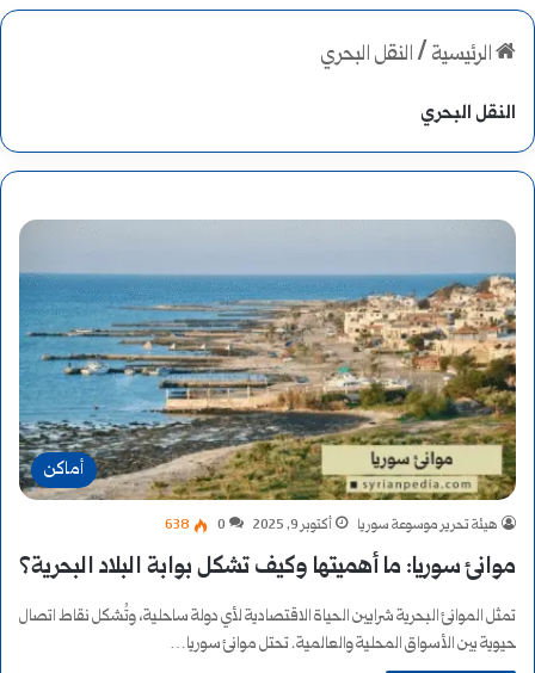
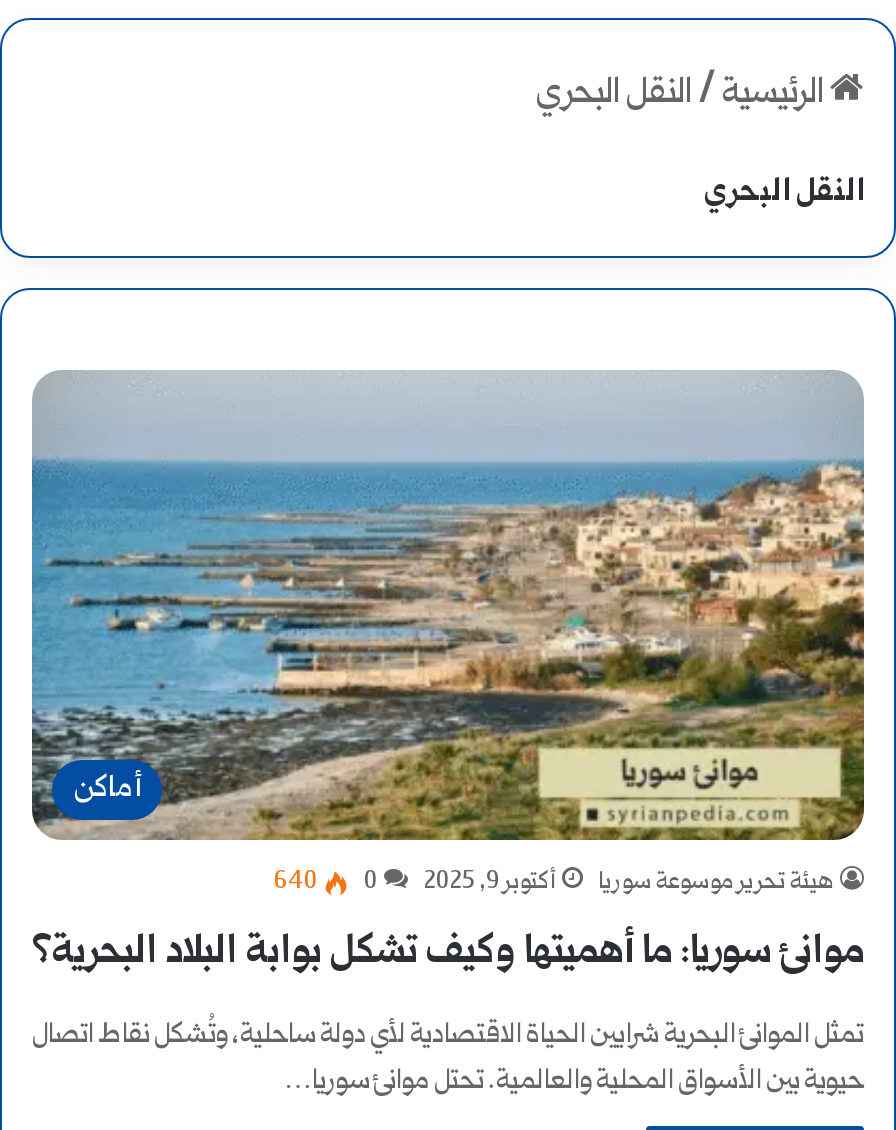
- 638 0
+ 640 0
